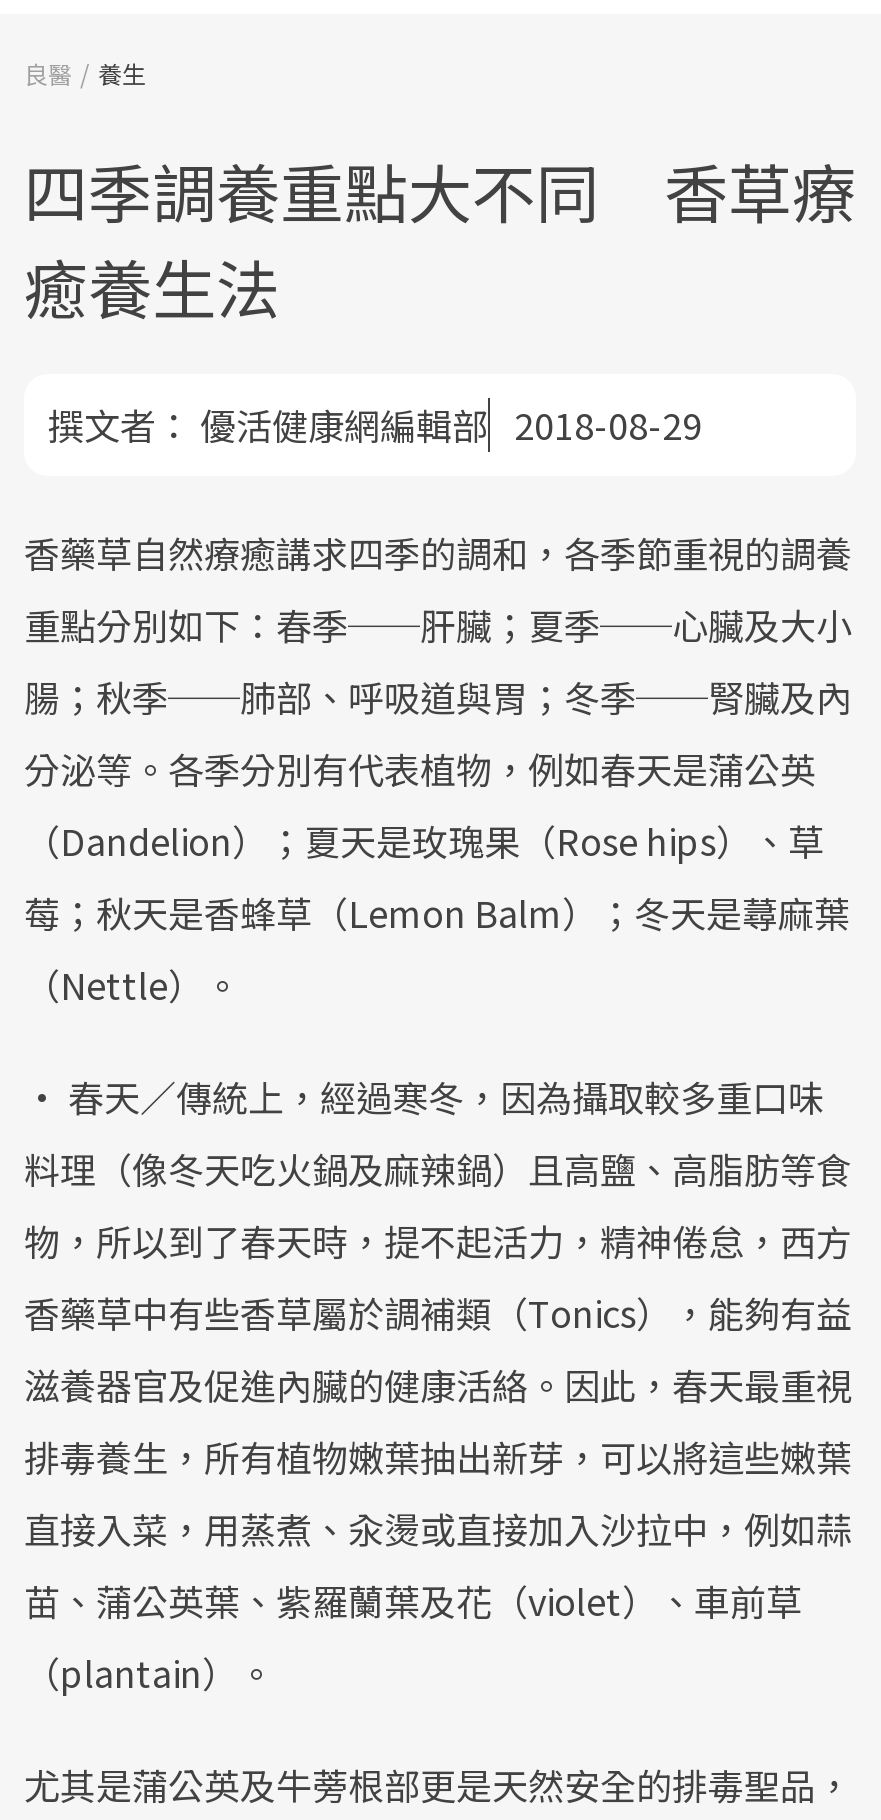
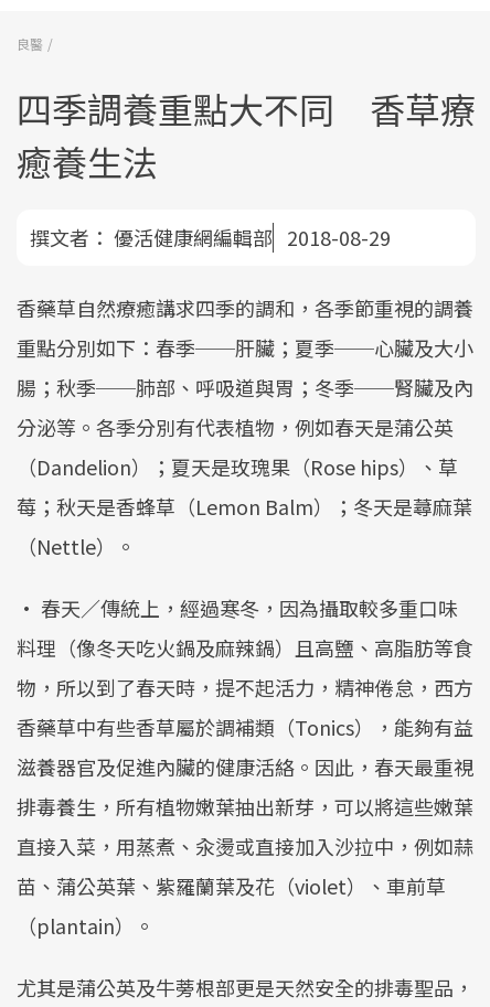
- 養生
